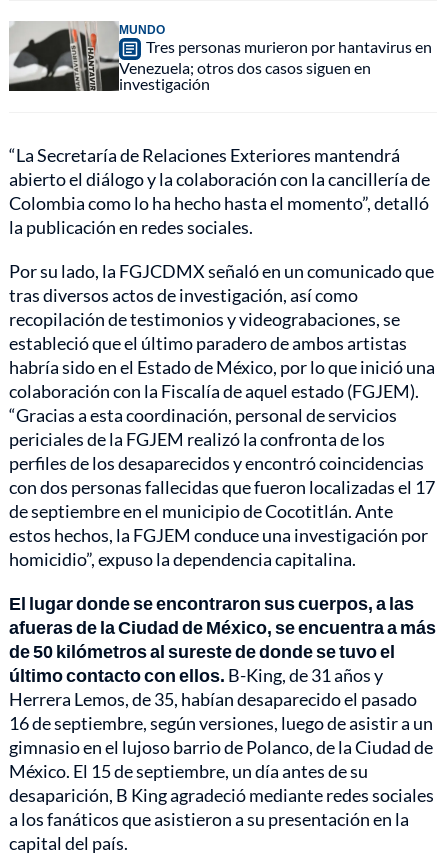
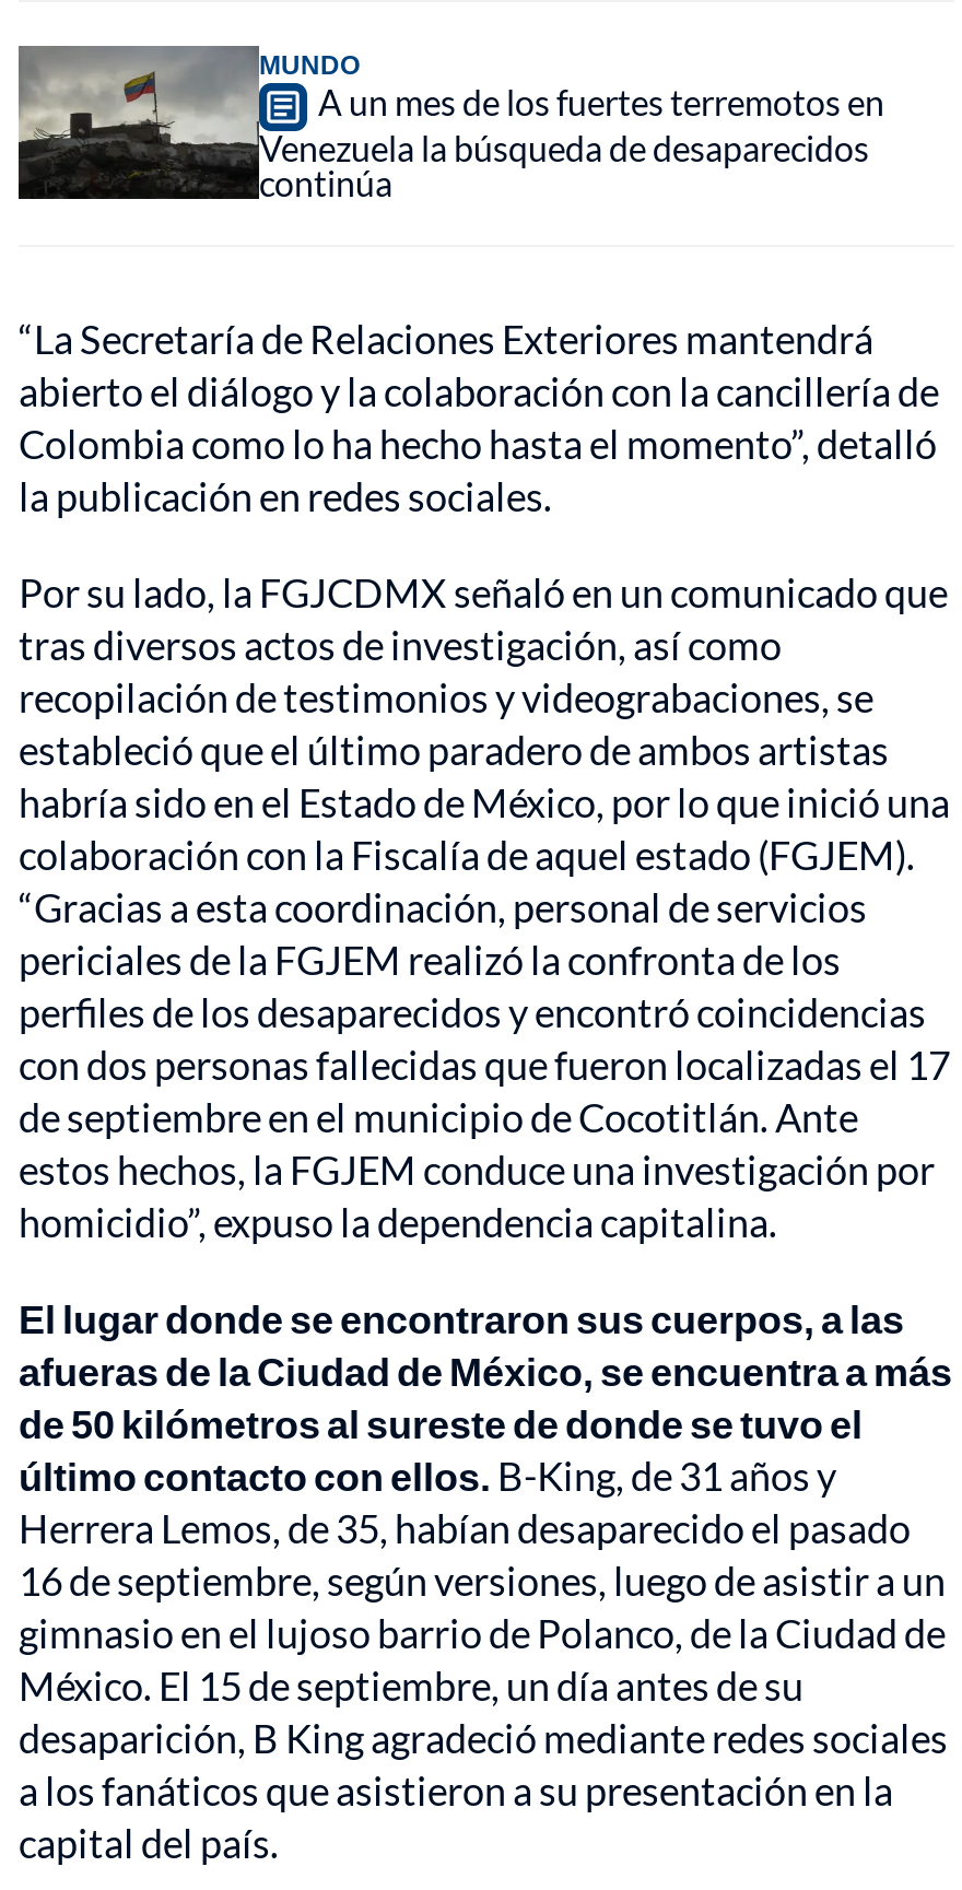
- [image]
- Tres personas murieron por hantavirus en
- Venezuela; otros dos casos siguen en
- investigación
+ [image]
+ A un mes de los fuertes terremotos en
+ Venezuela la búsqueda de desaparecidos
+ continúa
